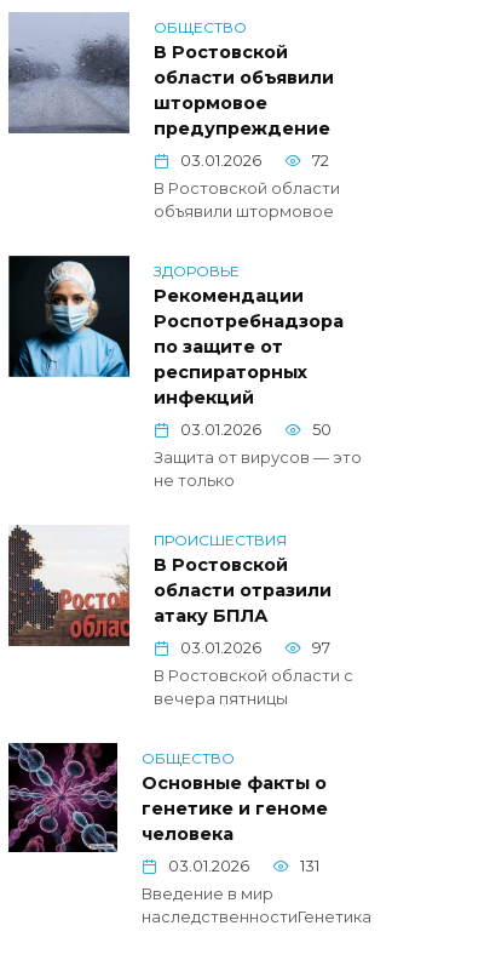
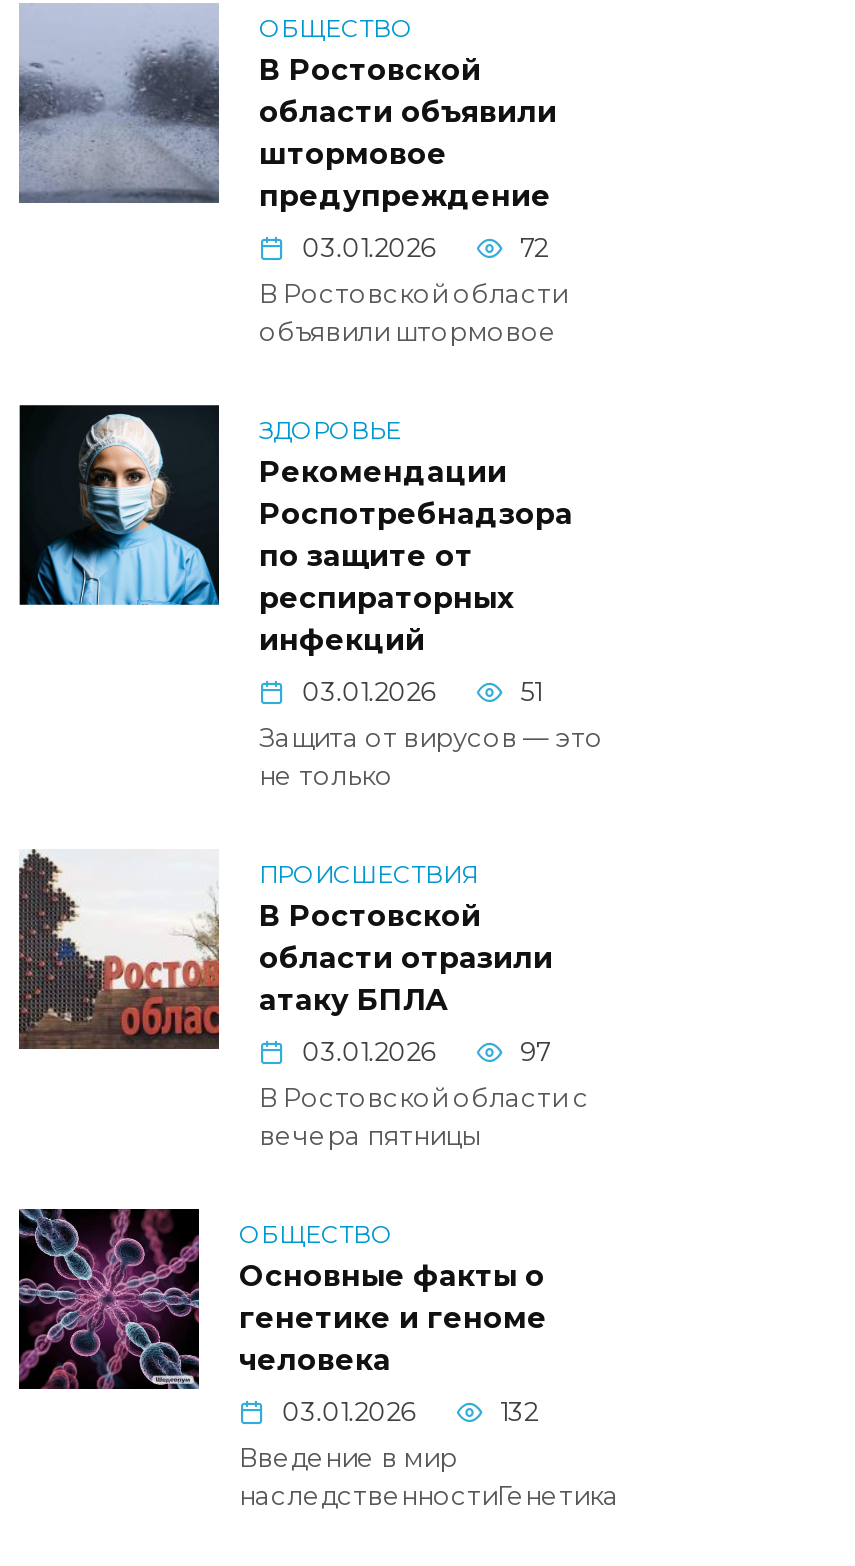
- 50
+ 51

- 131
+ 132
